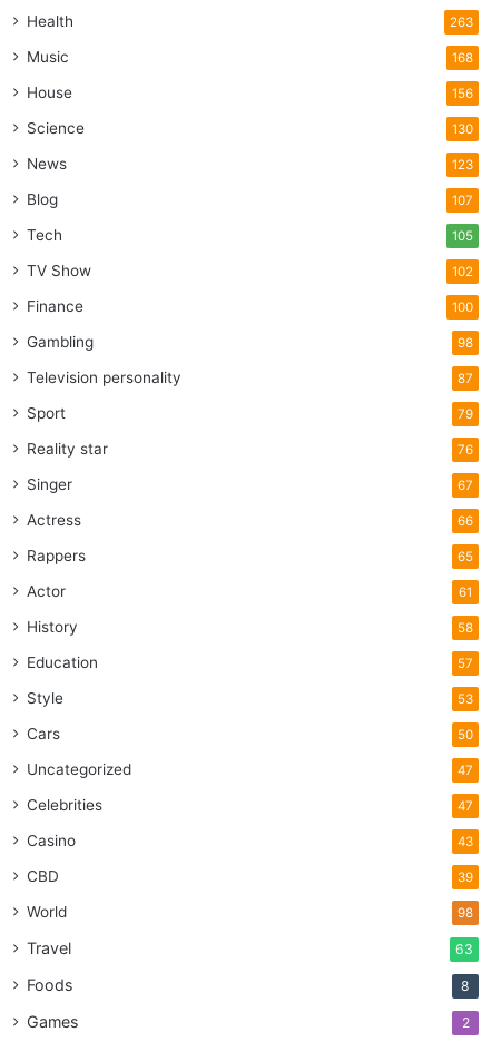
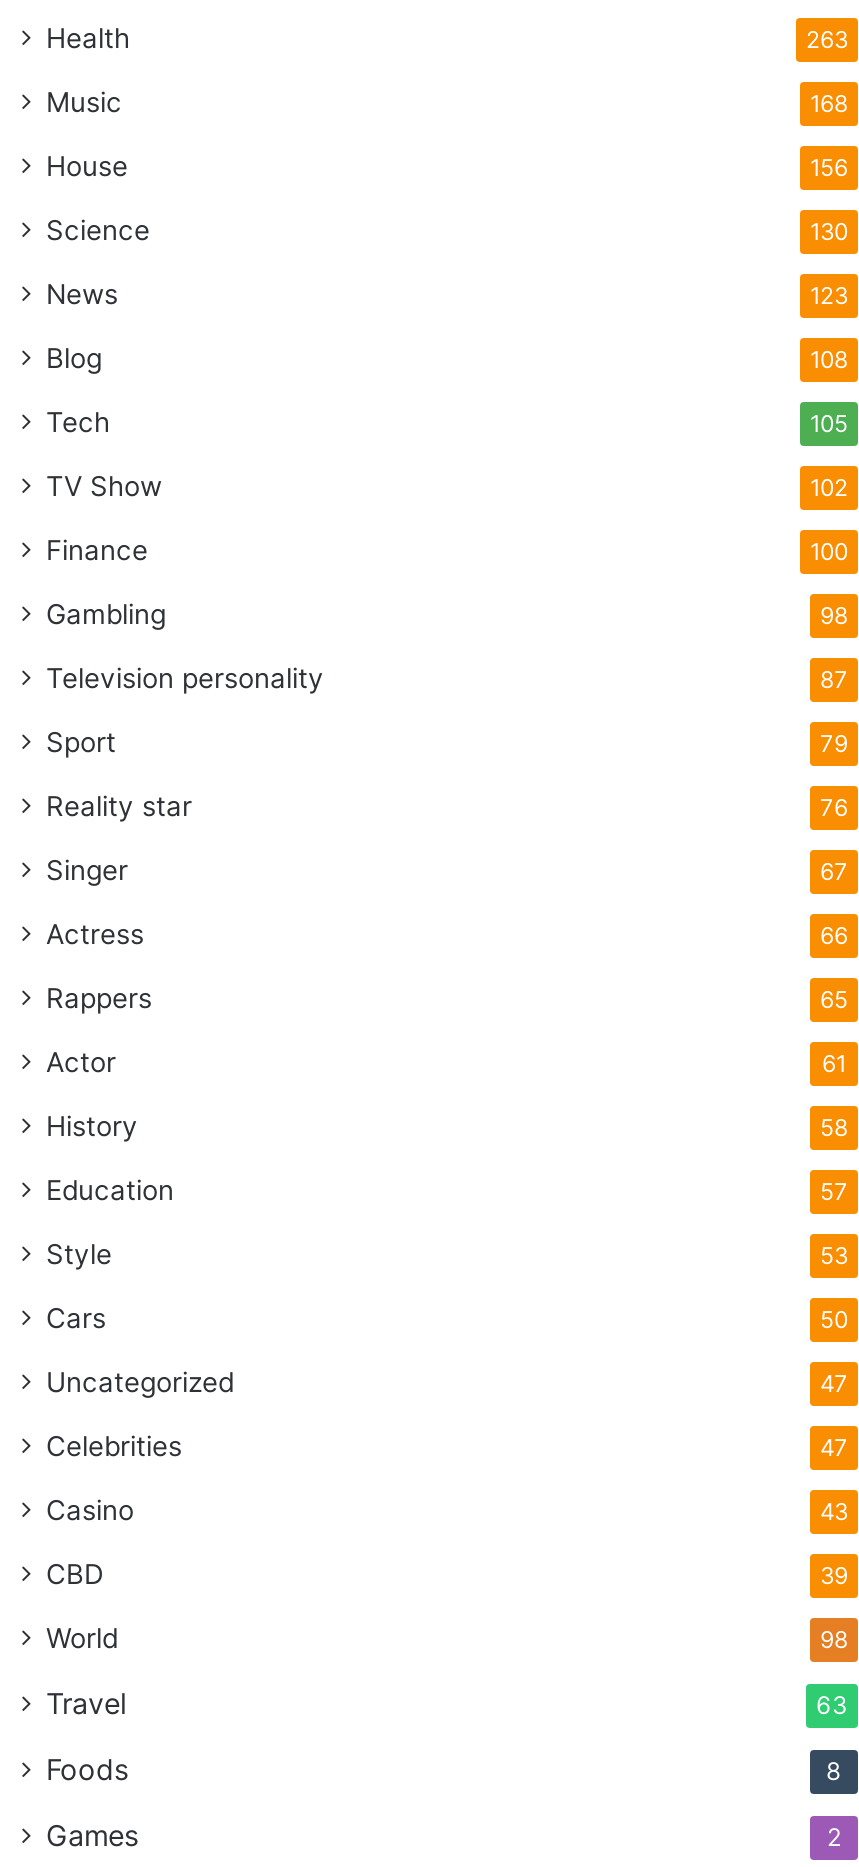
- 107
+ 108
